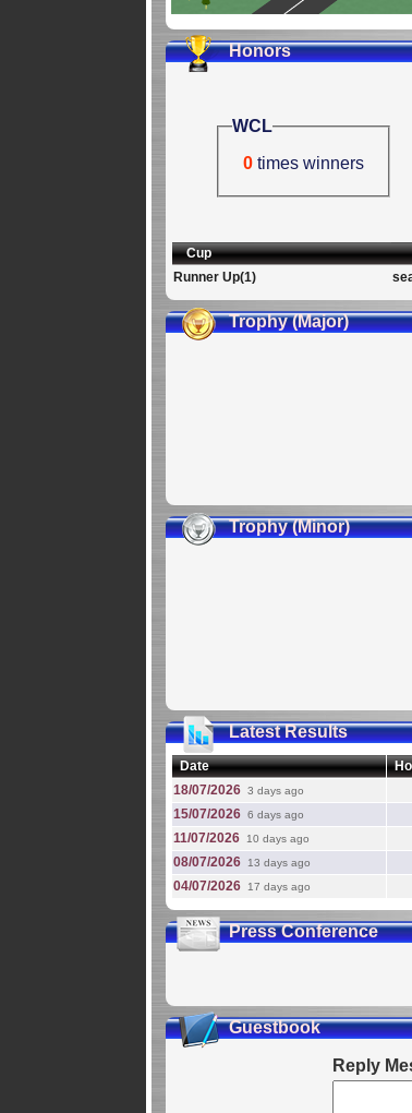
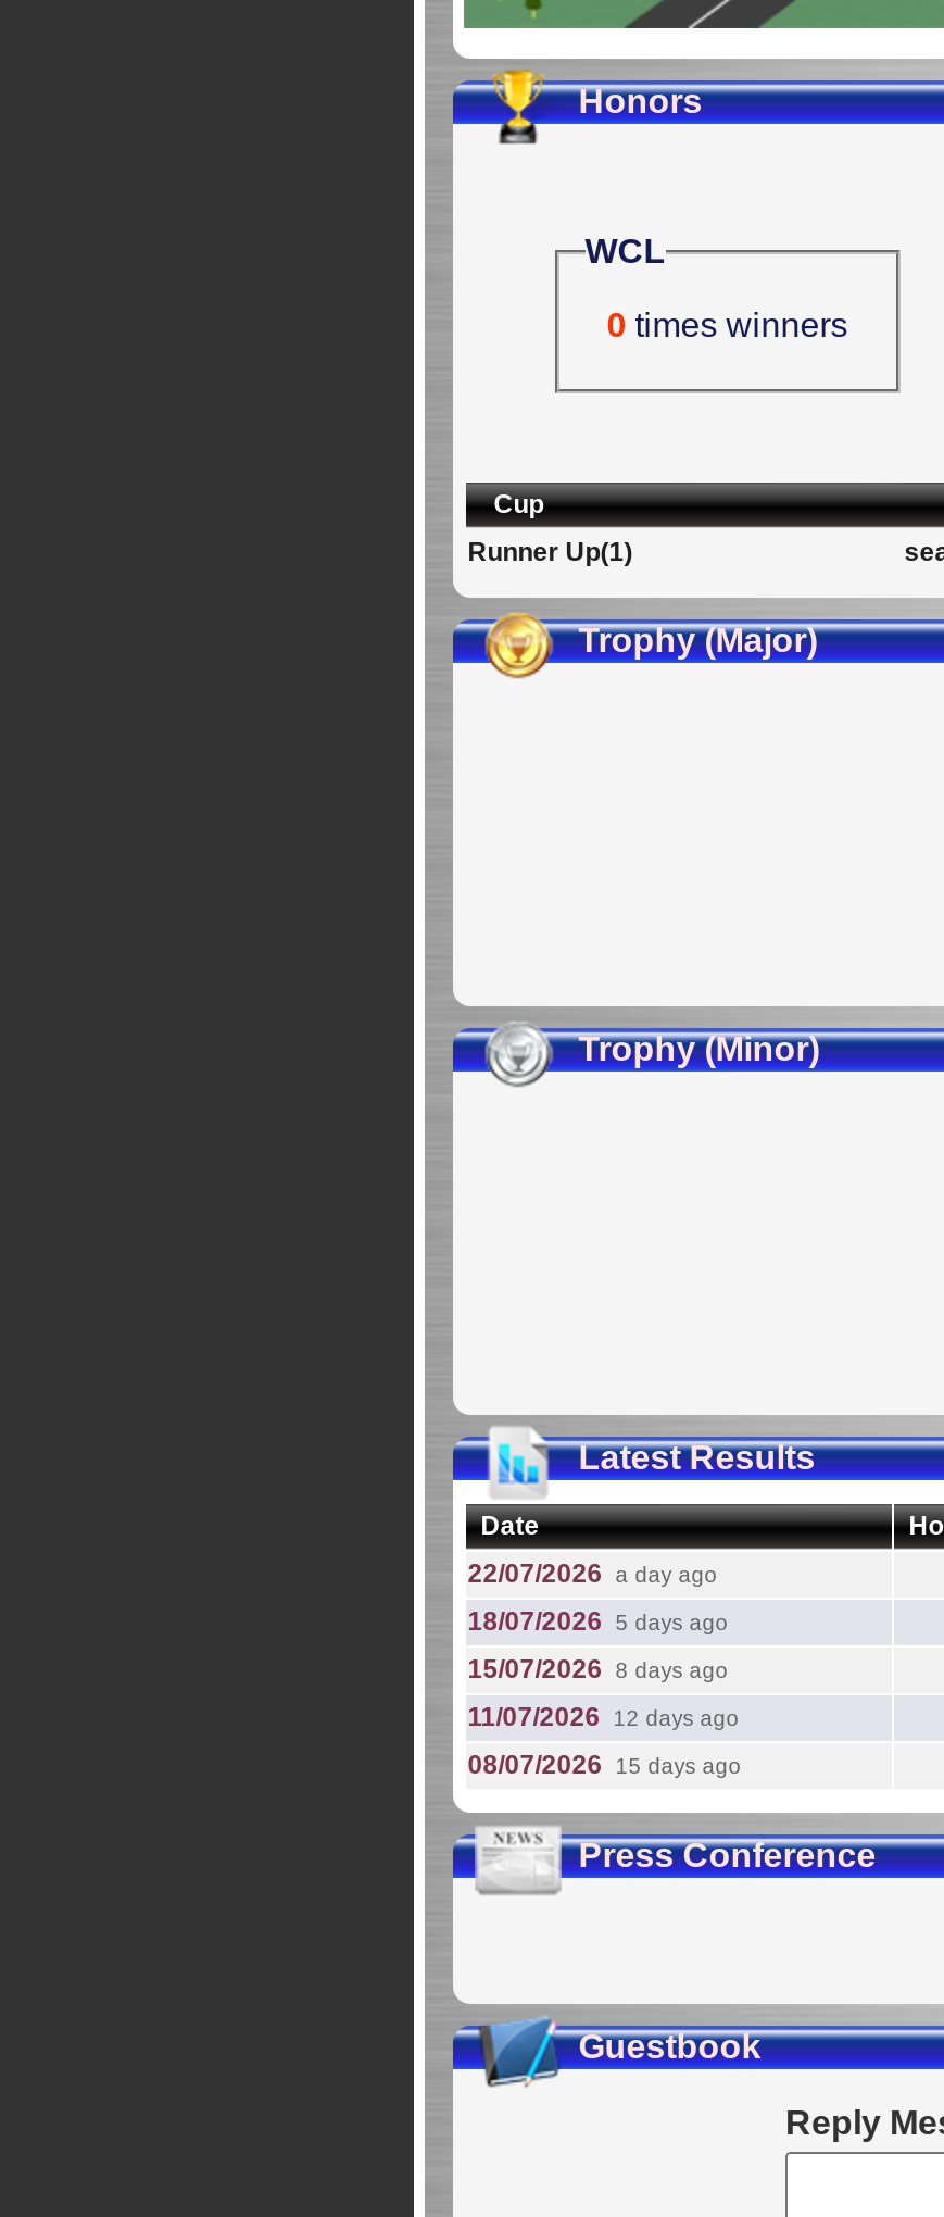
- 18/07/2026 3 days ago
+ 22/07/2026 a day ago

- 15/07/2026 6 days ago
+ 18/07/2026 5 days ago

- 11/07/2026 10 days ago
+ 15/07/2026 8 days ago

- 08/07/2026 13 days ago
+ 11/07/2026 12 days ago

- 04/07/2026 17 days ago
+ 08/07/2026 15 days ago
